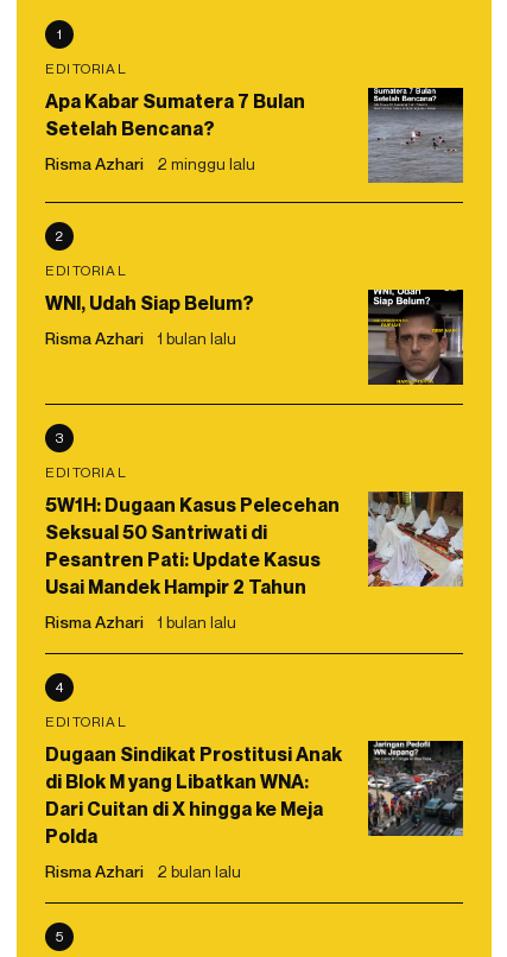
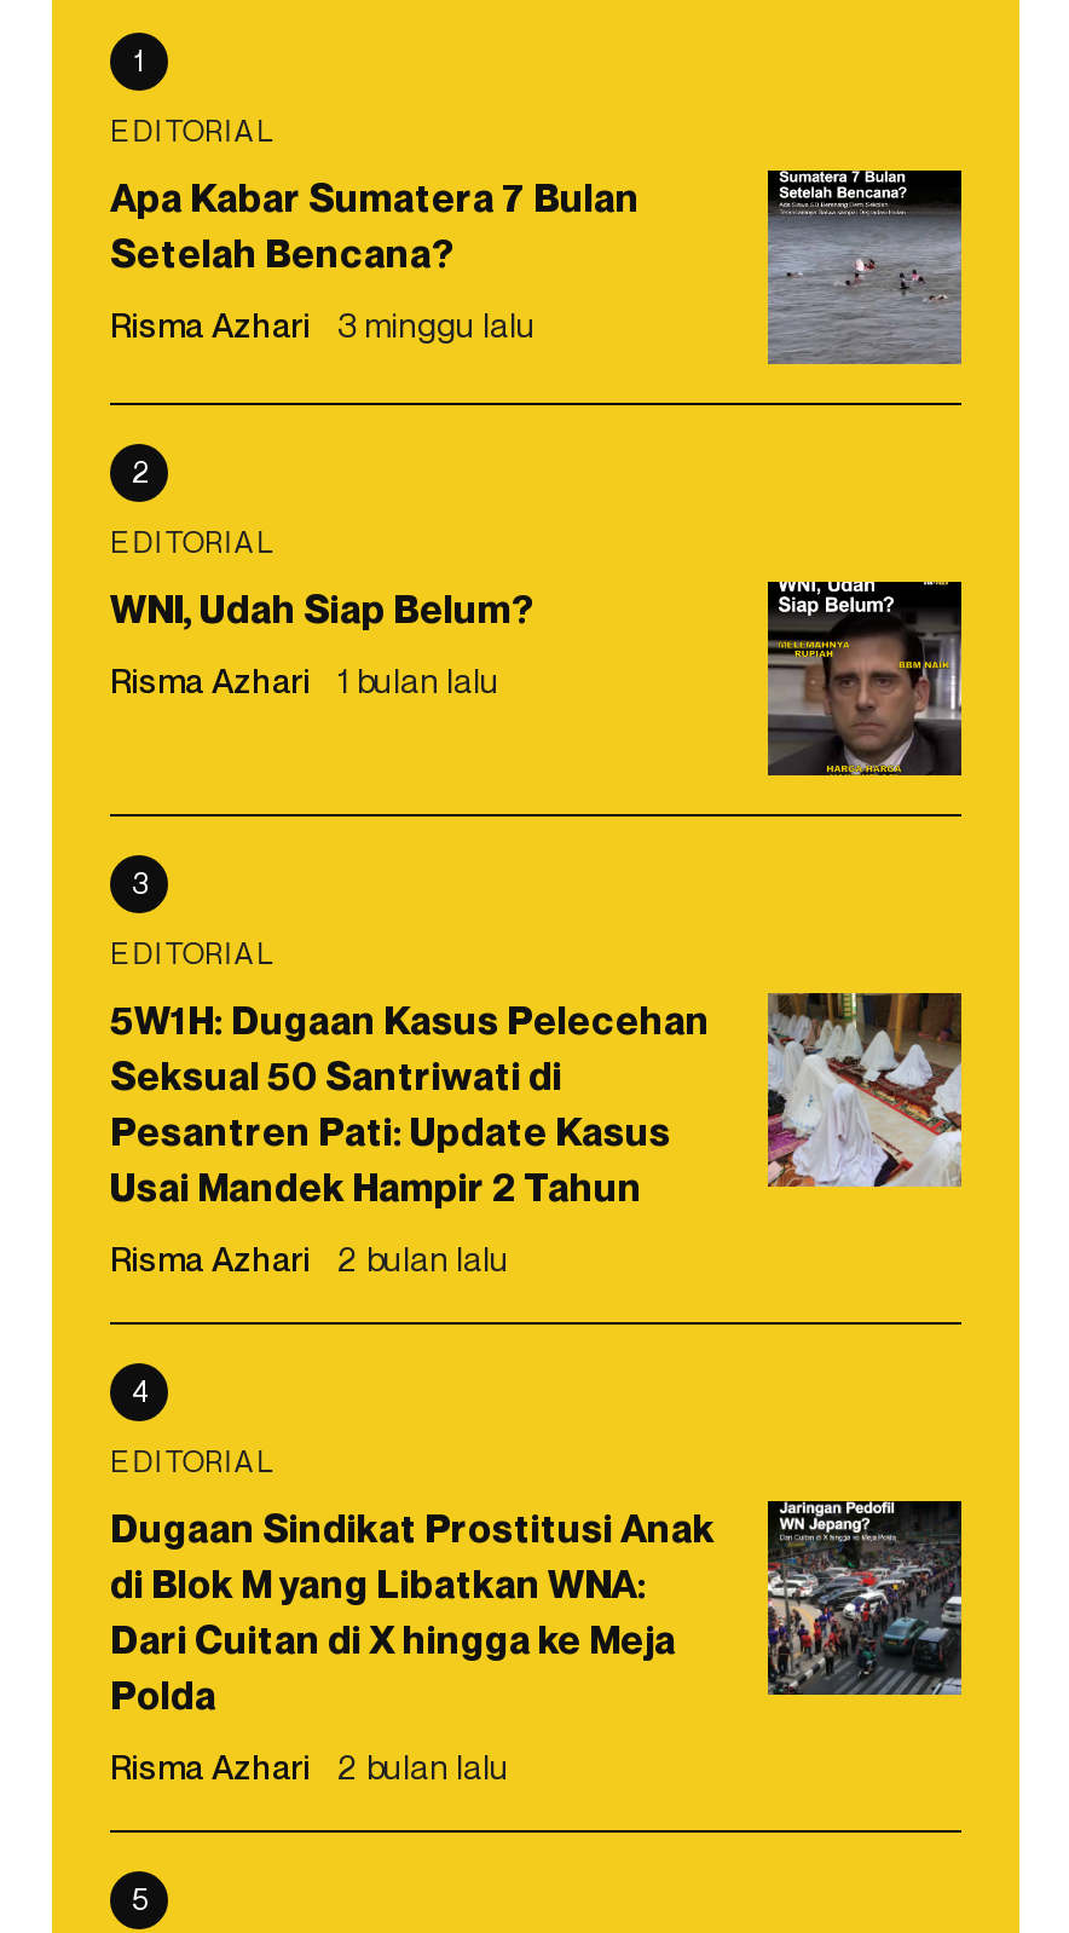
- Risma Azhari 2 minggu lalu
+ Risma Azhari 3 minggu lalu

- Risma Azhari 1 bulan lalu
+ Risma Azhari 2 bulan lalu
